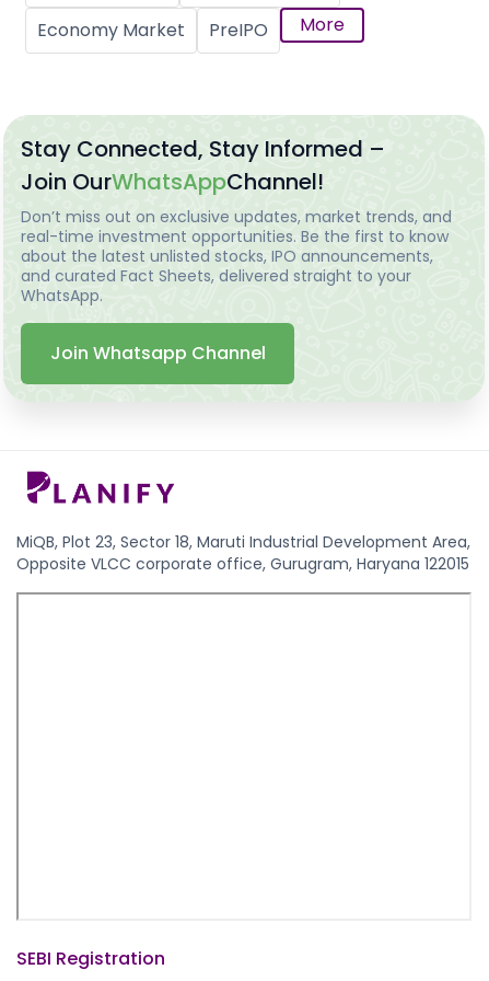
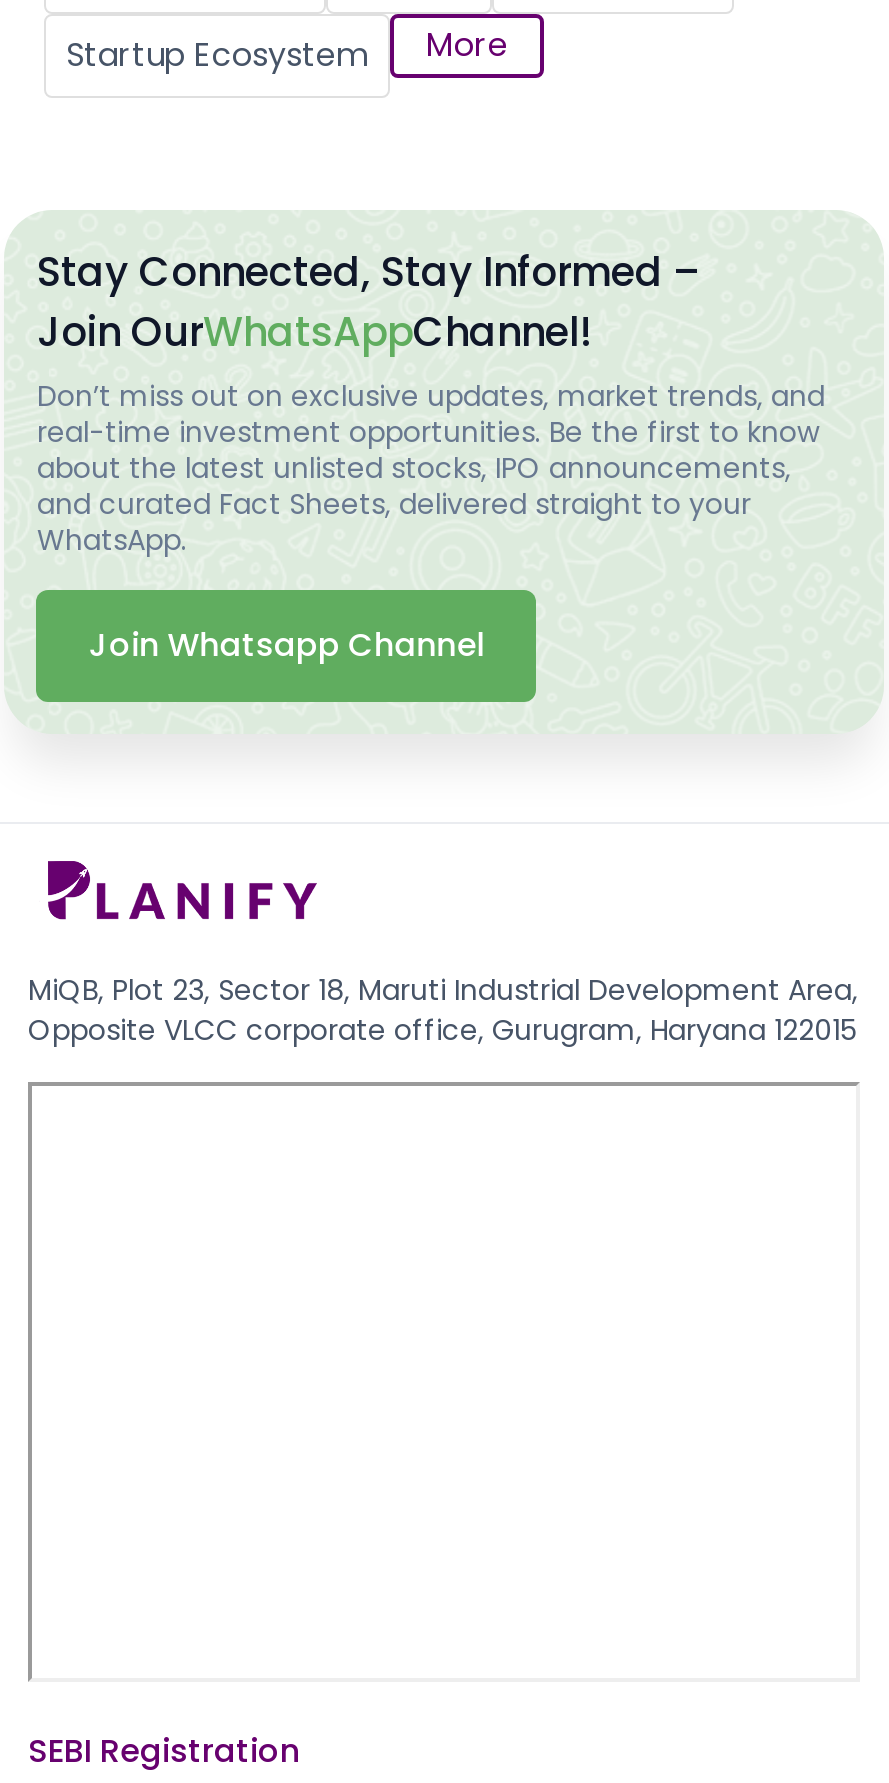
- Economy Market
- PreIPO
+ Startup Ecosystem
